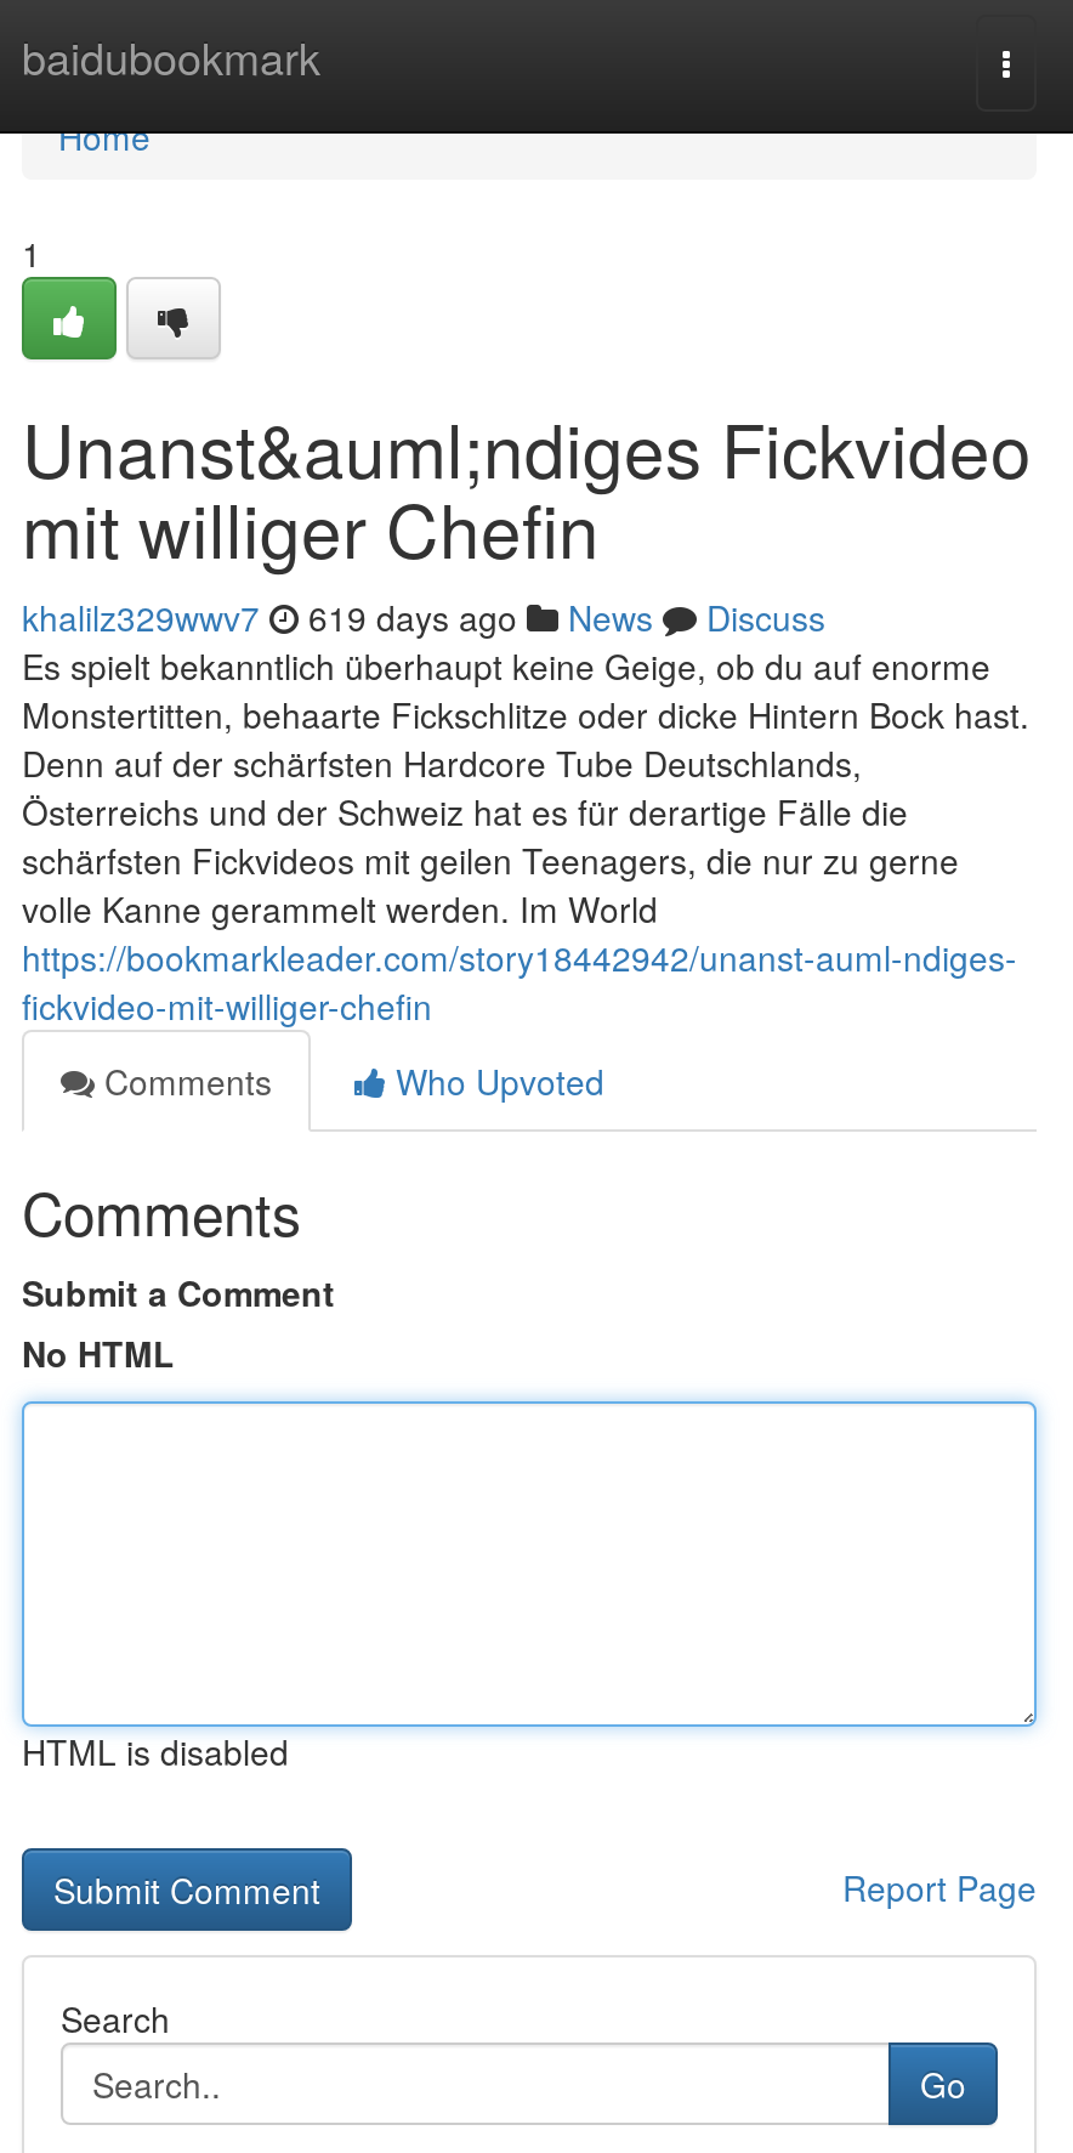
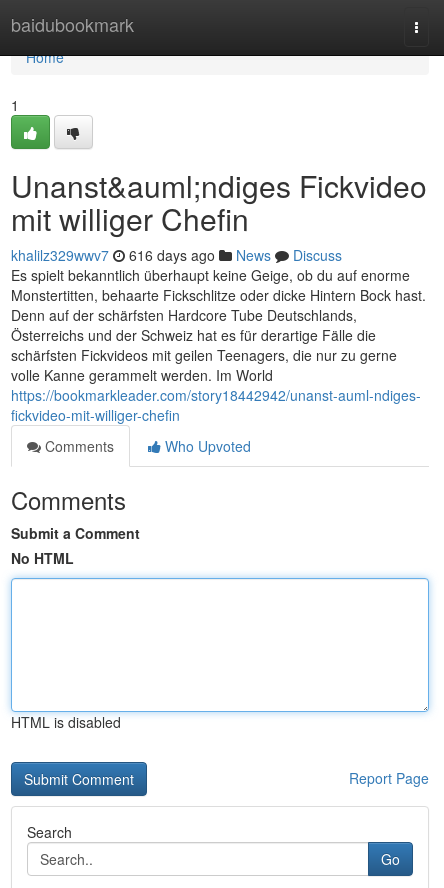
- khalilz329wwv7 619 days ago News Discuss
+ khalilz329wwv7 616 days ago News Discuss
